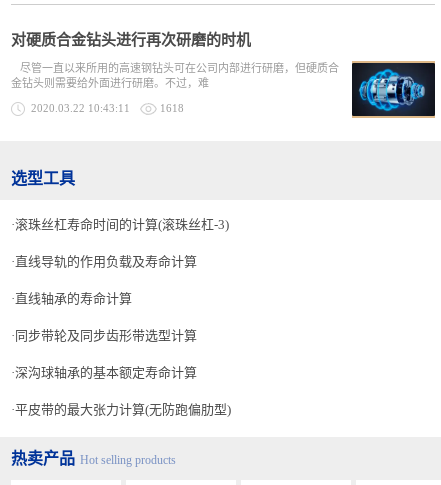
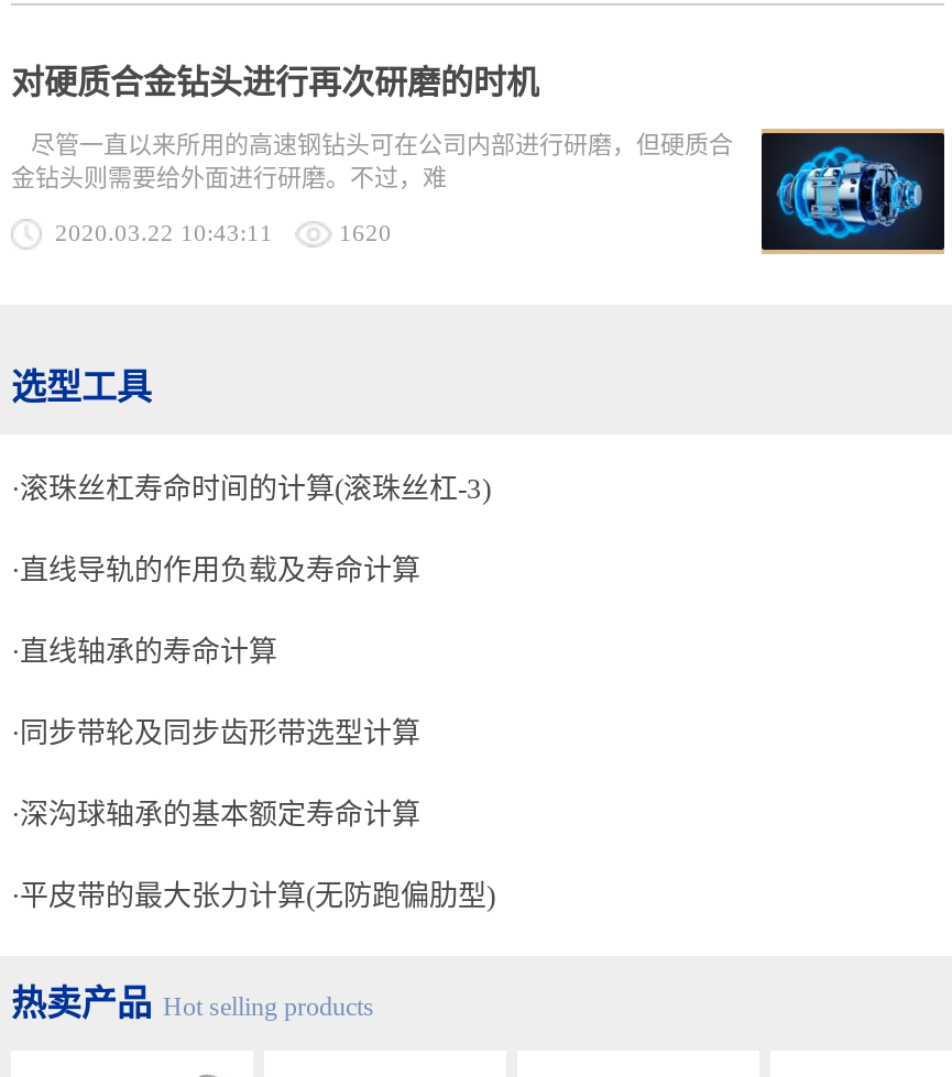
- 1618
+ 1620
